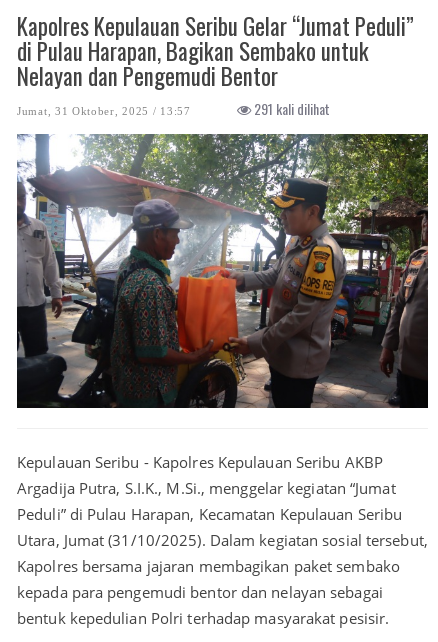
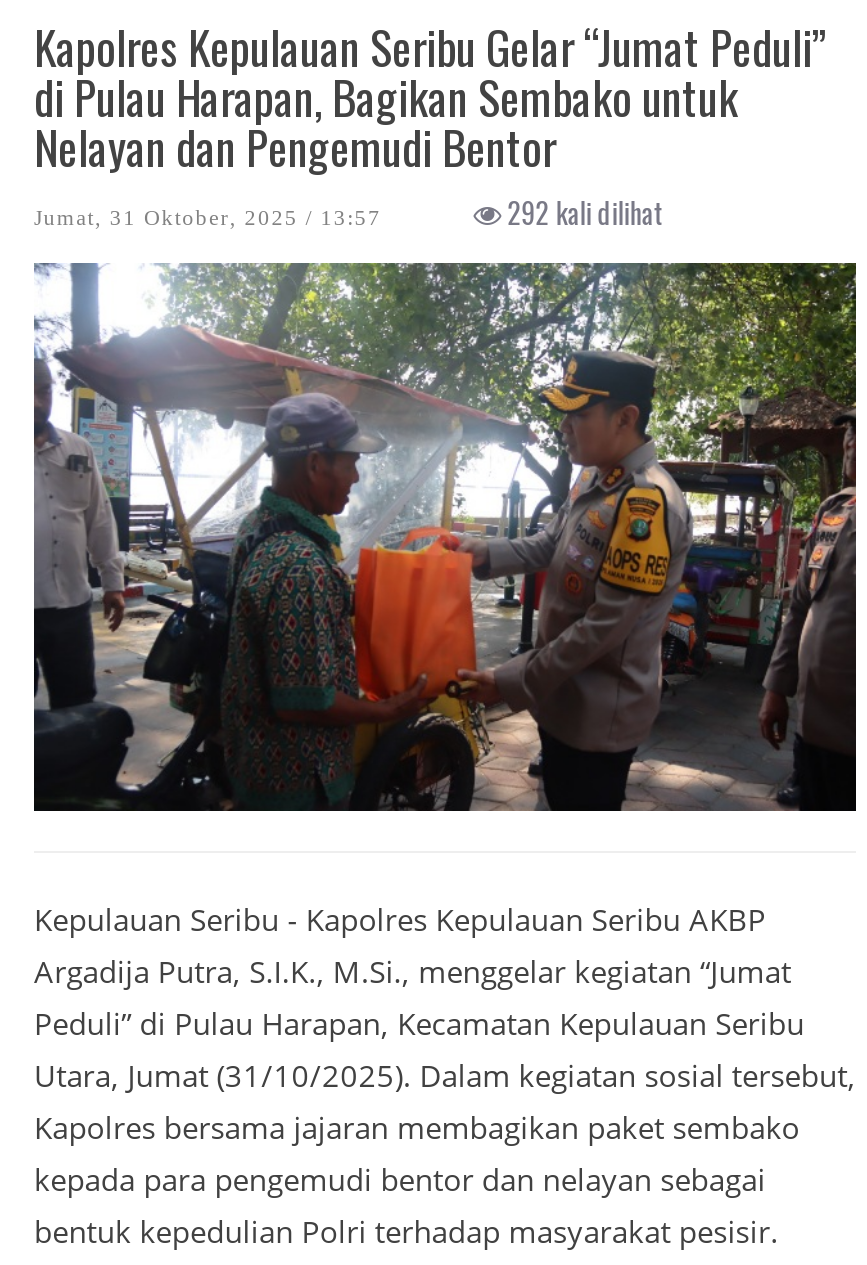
- 291 kali dilihat
+ 292 kali dilihat
